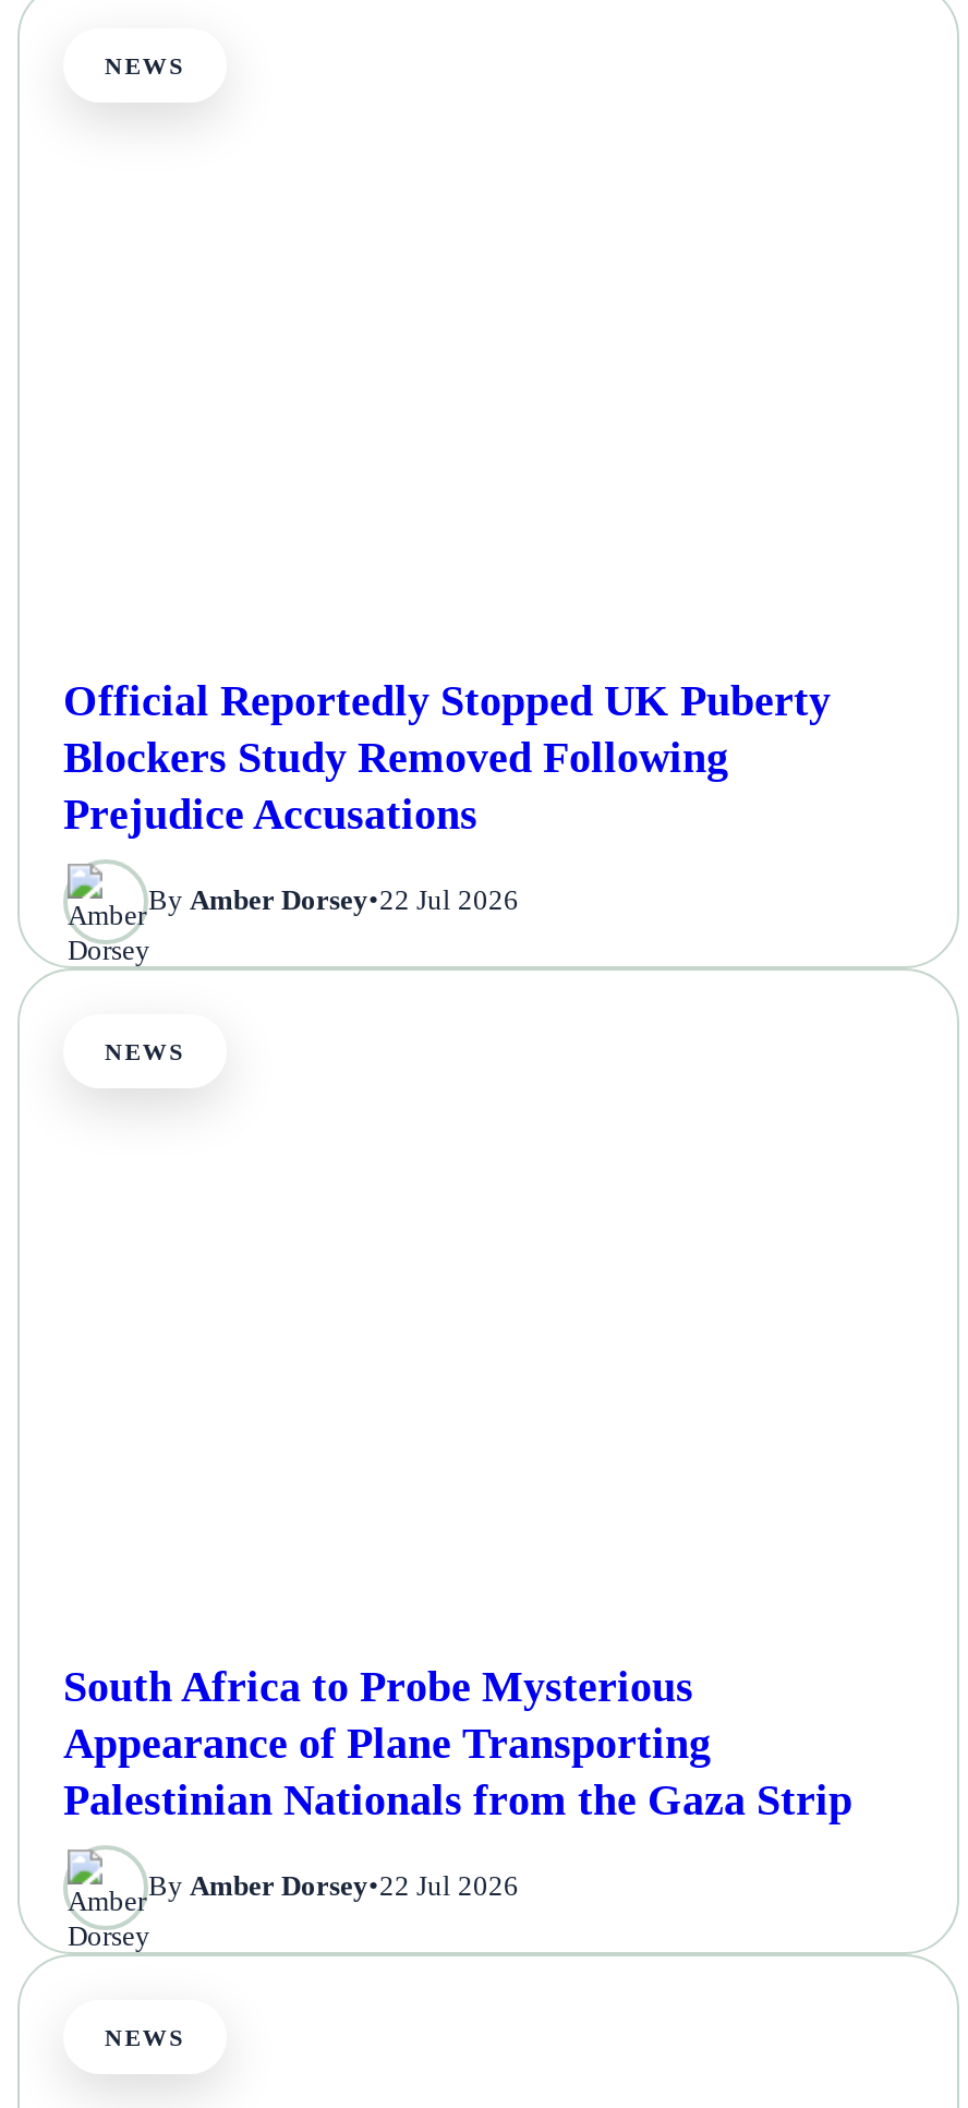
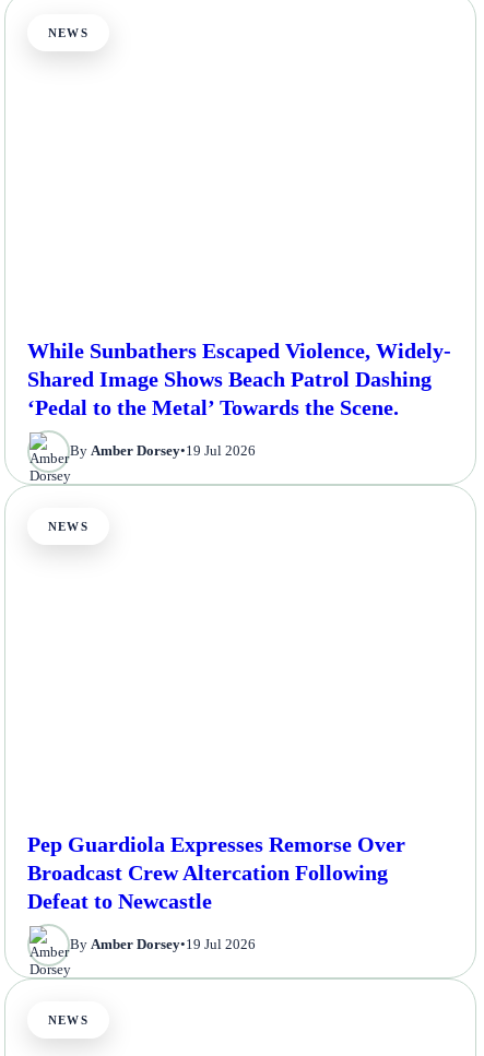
- Official Reportedly Stopped UK Puberty
- Blockers Study Removed Following
- Prejudice Accusations
+ While Sunbathers Escaped Violence, Widely-
+ Shared Image Shows Beach Patrol Dashing
+ ‘Pedal to the Metal’ Towards the Scene.

- By Amber Dorsey•22 Jul 2026
+ By Amber Dorsey•19 Jul 2026

- South Africa to Probe Mysterious
- Appearance of Plane Transporting
- Palestinian Nationals from the Gaza Strip
+ Pep Guardiola Expresses Remorse Over
+ Broadcast Crew Altercation Following
+ Defeat to Newcastle

- By Amber Dorsey•22 Jul 2026
+ By Amber Dorsey•19 Jul 2026
